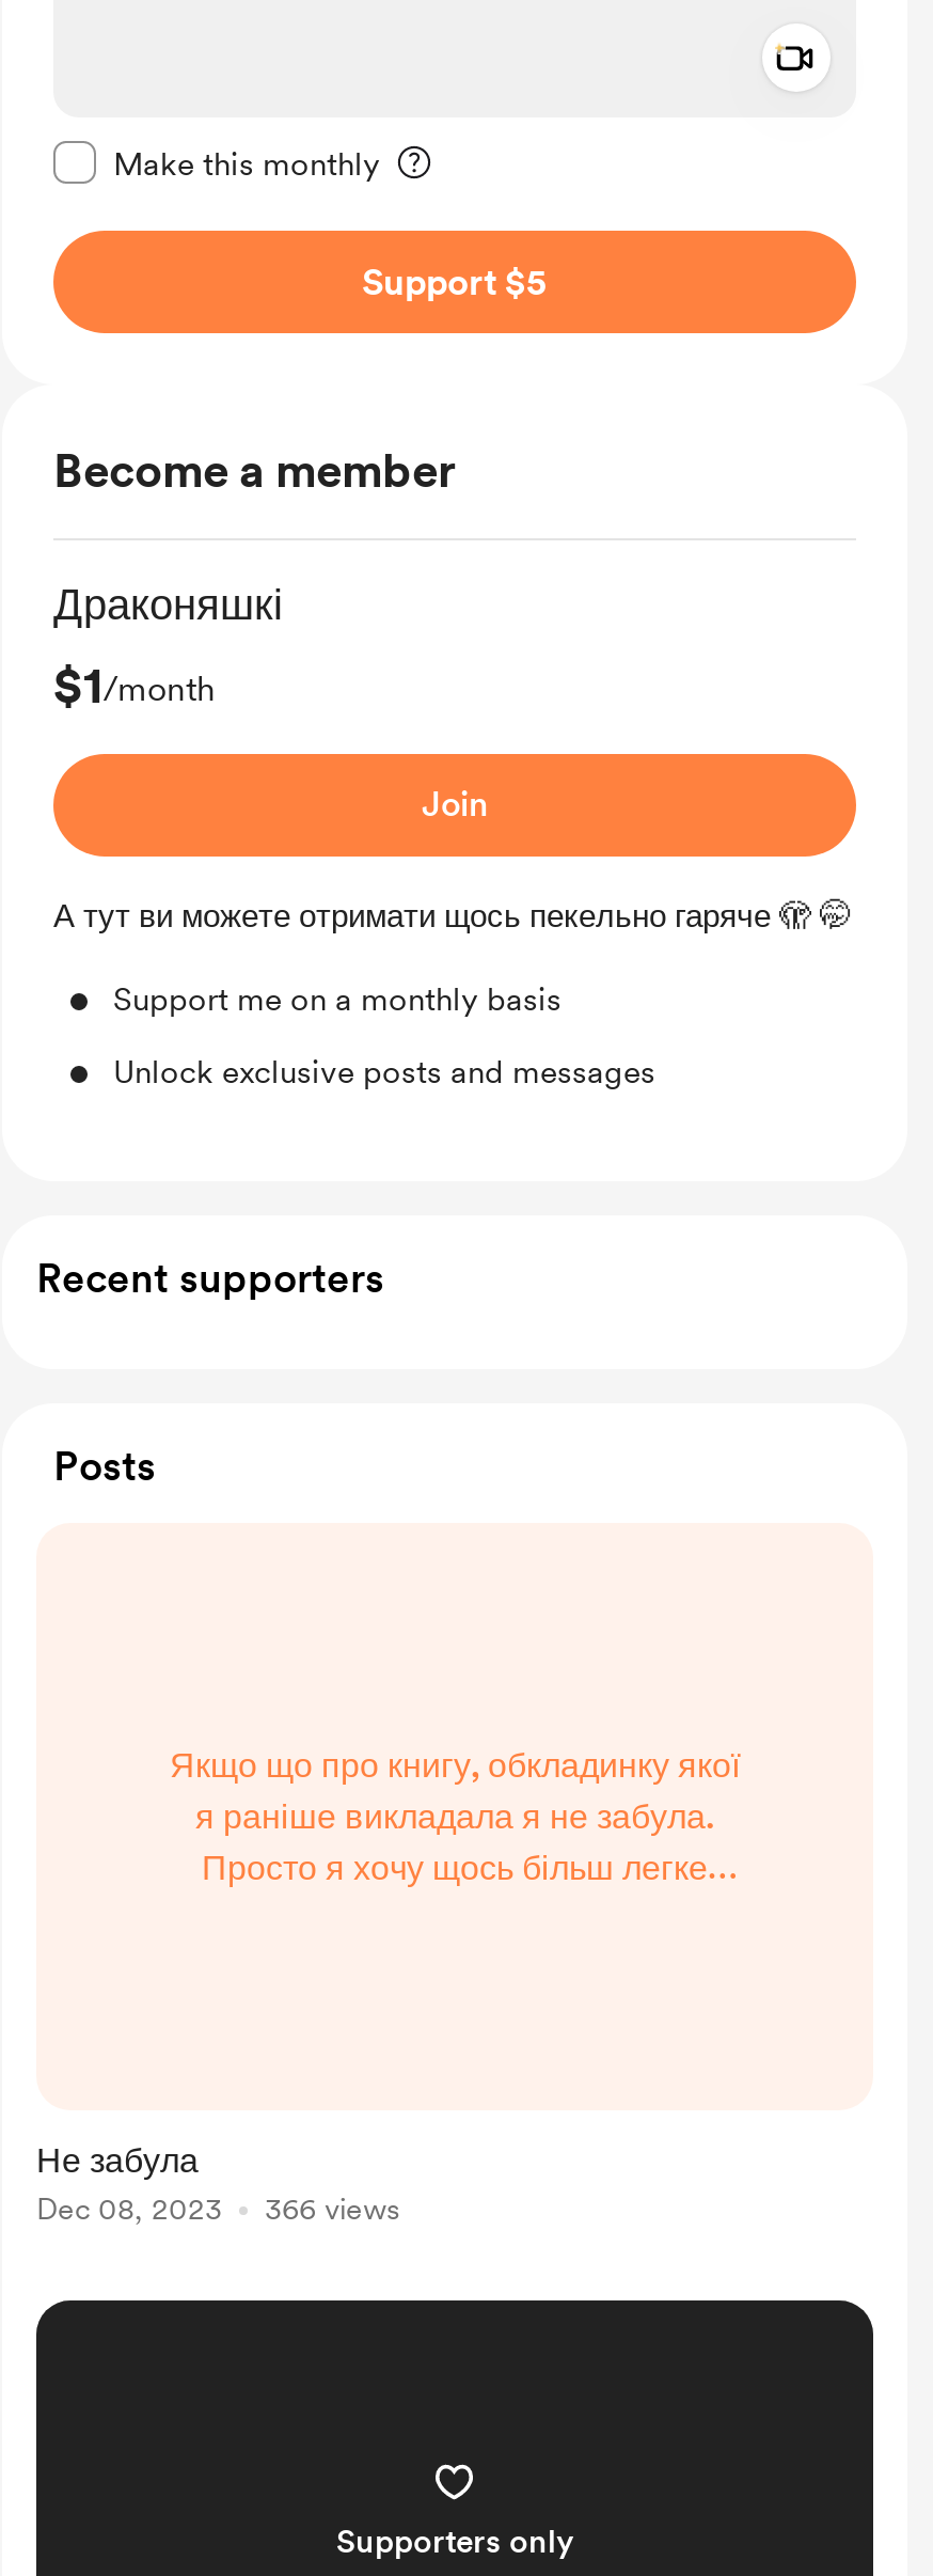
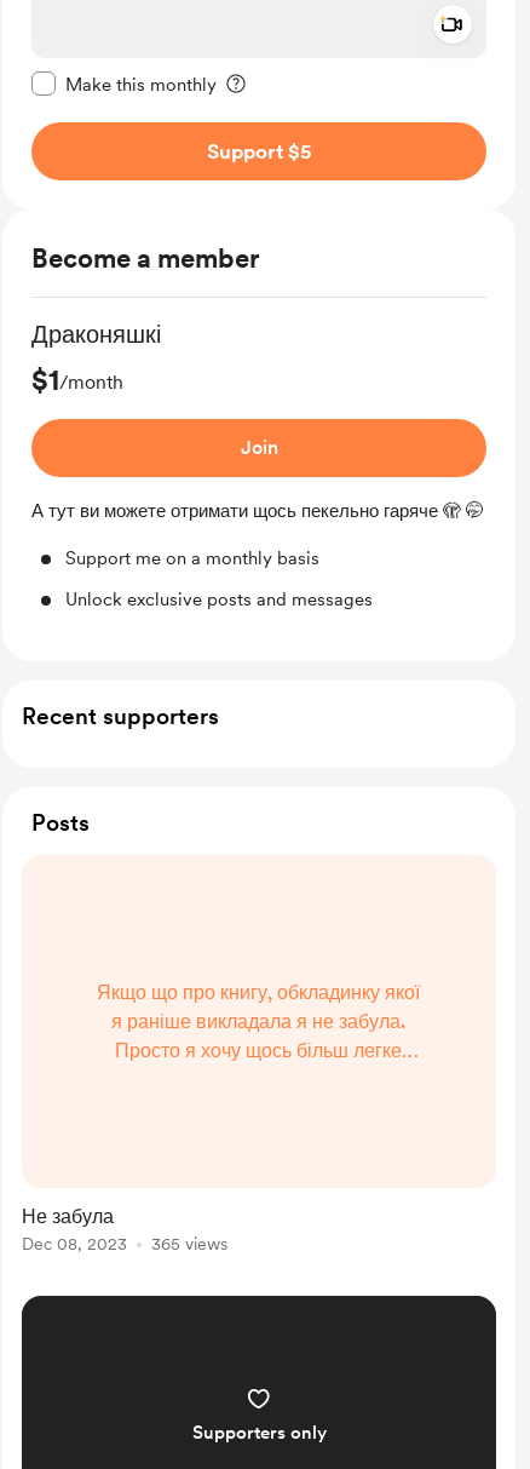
- Dec 08, 2023 366 views
+ Dec 08, 2023 365 views
